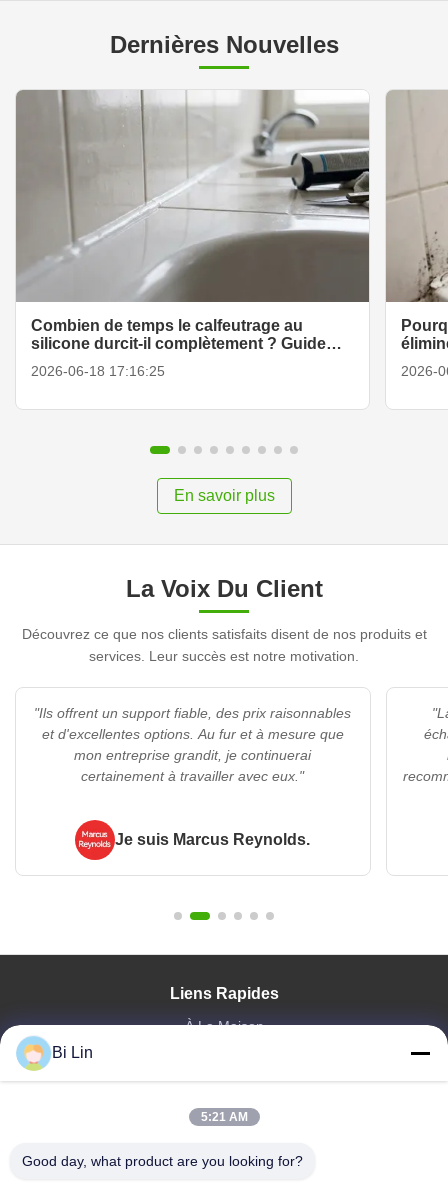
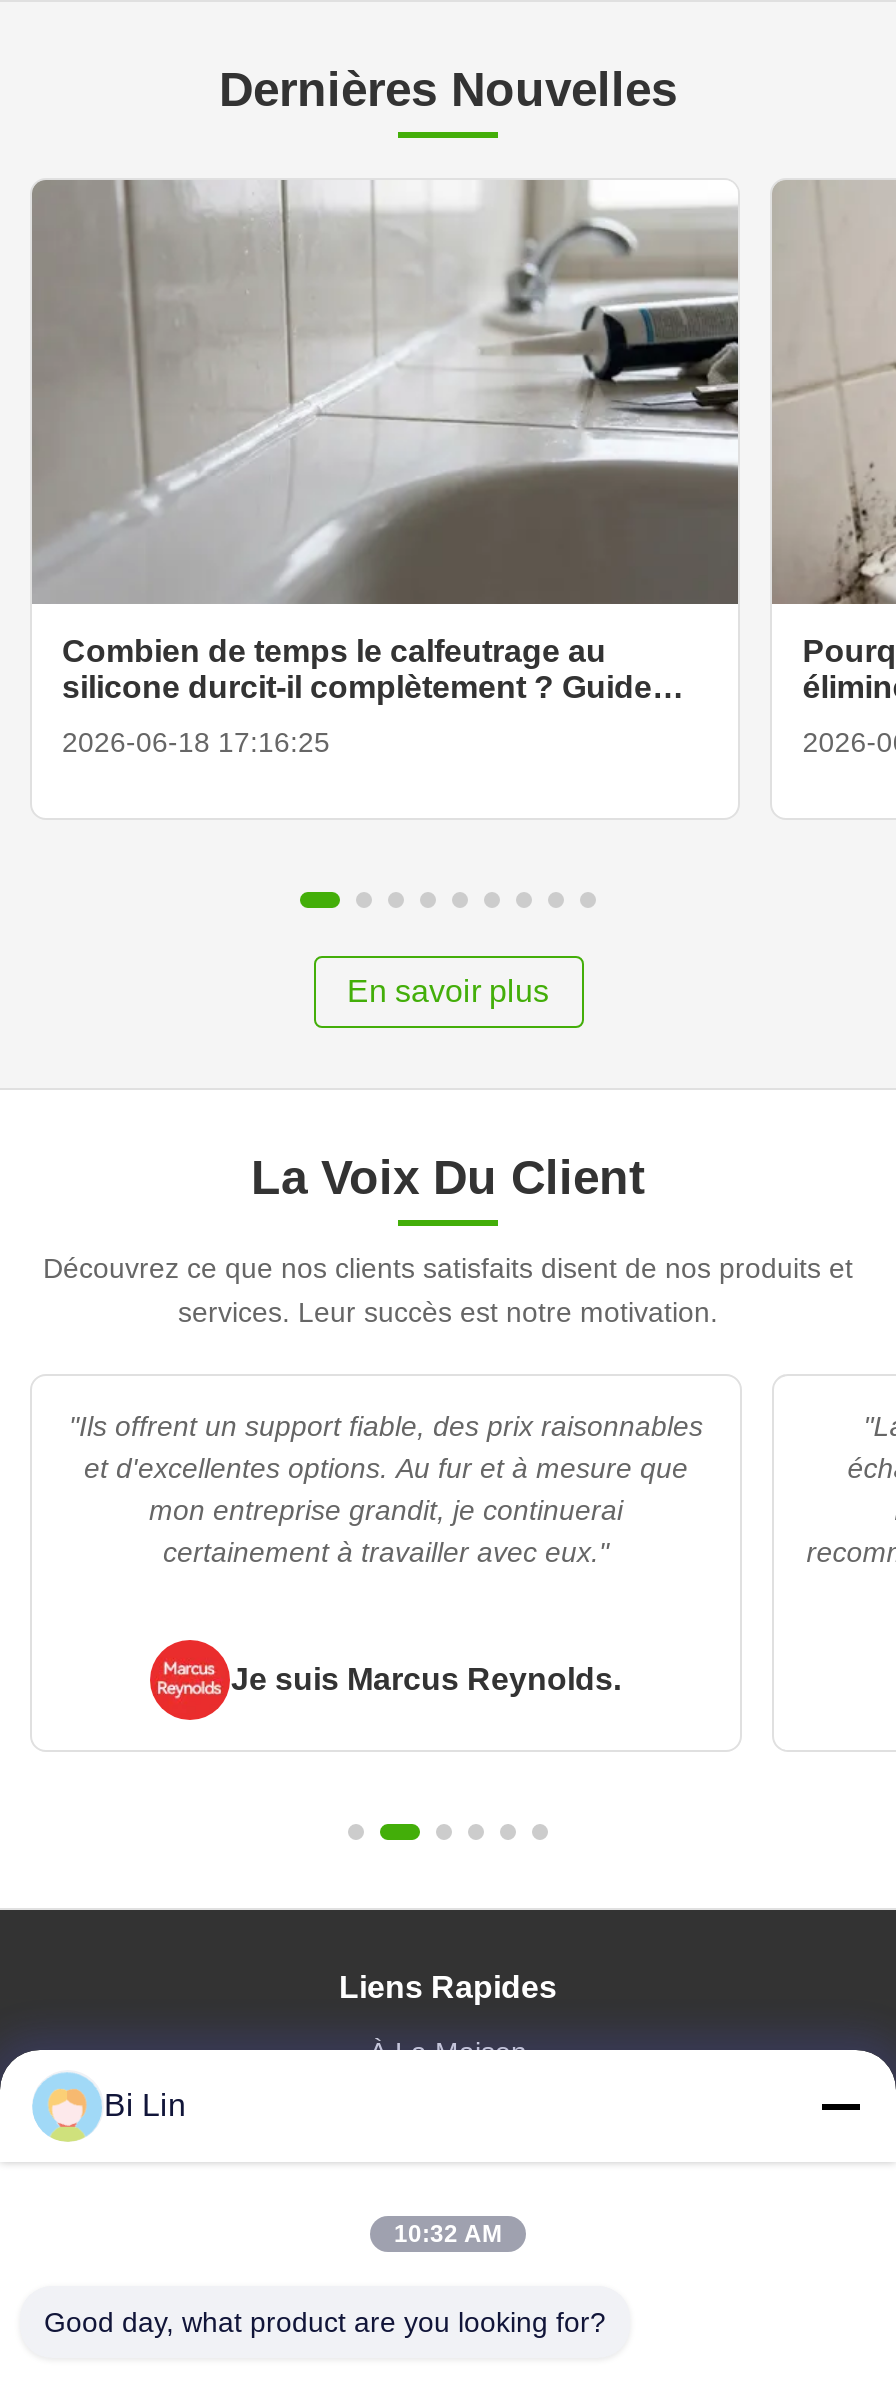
- 5:21 AM
+ 10:32 AM
